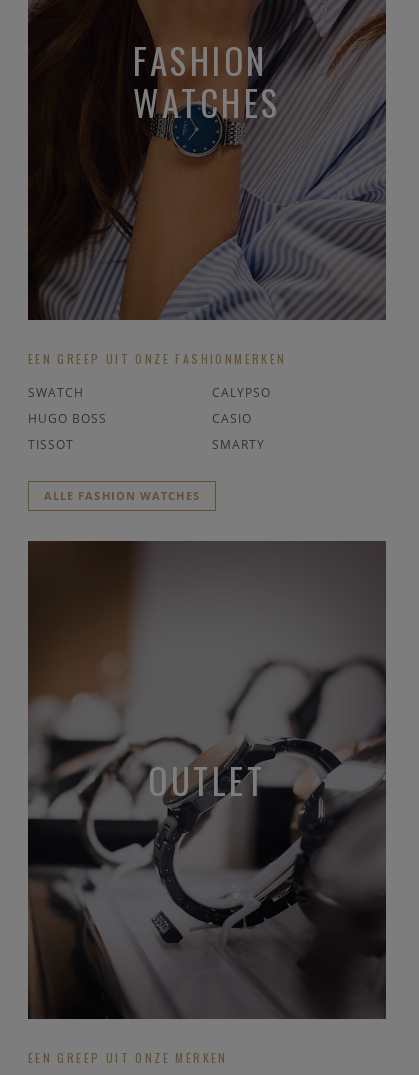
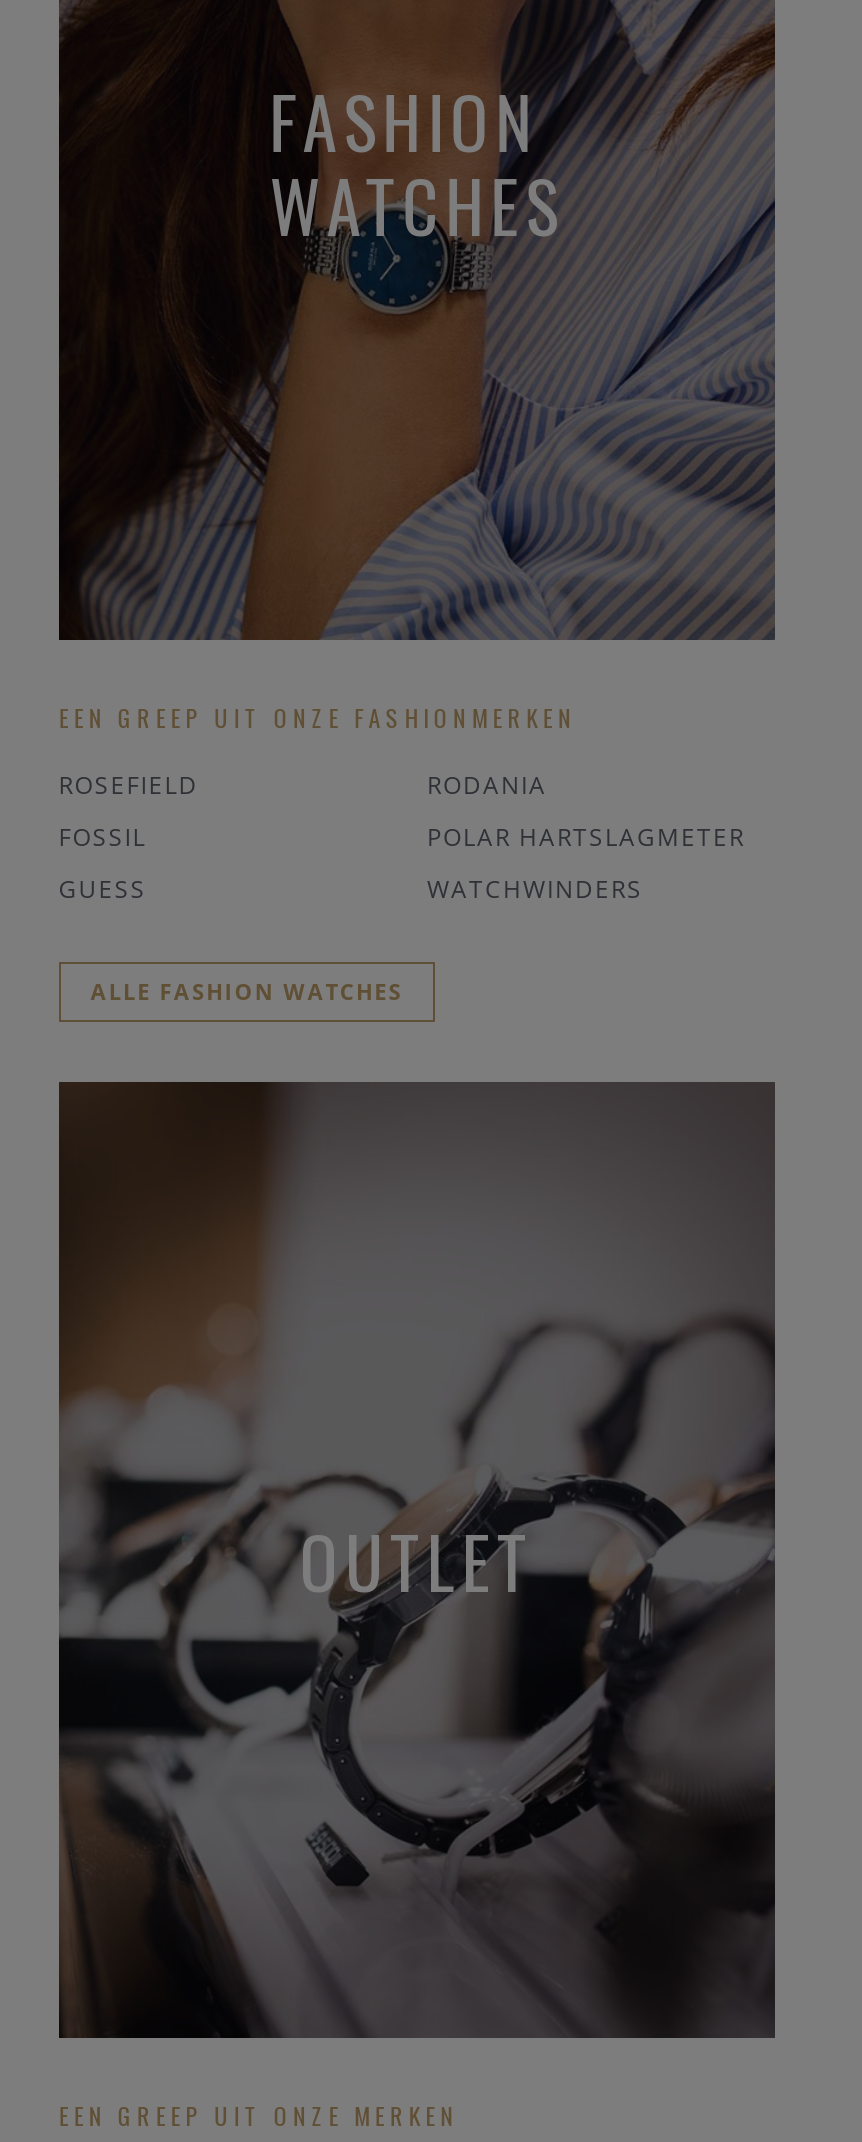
- SWATCH
- CALYPSO
+ ROSEFIELD
+ RODANIA

- HUGO BOSS
- CASIO
+ FOSSIL
+ POLAR HARTSLAGMETER

- TISSOT
- SMARTY
+ GUESS
+ WATCHWINDERS
